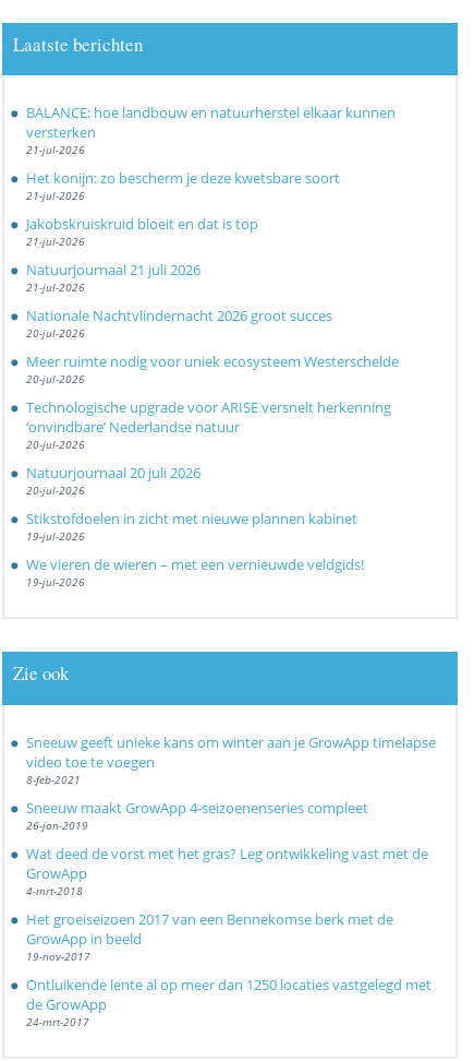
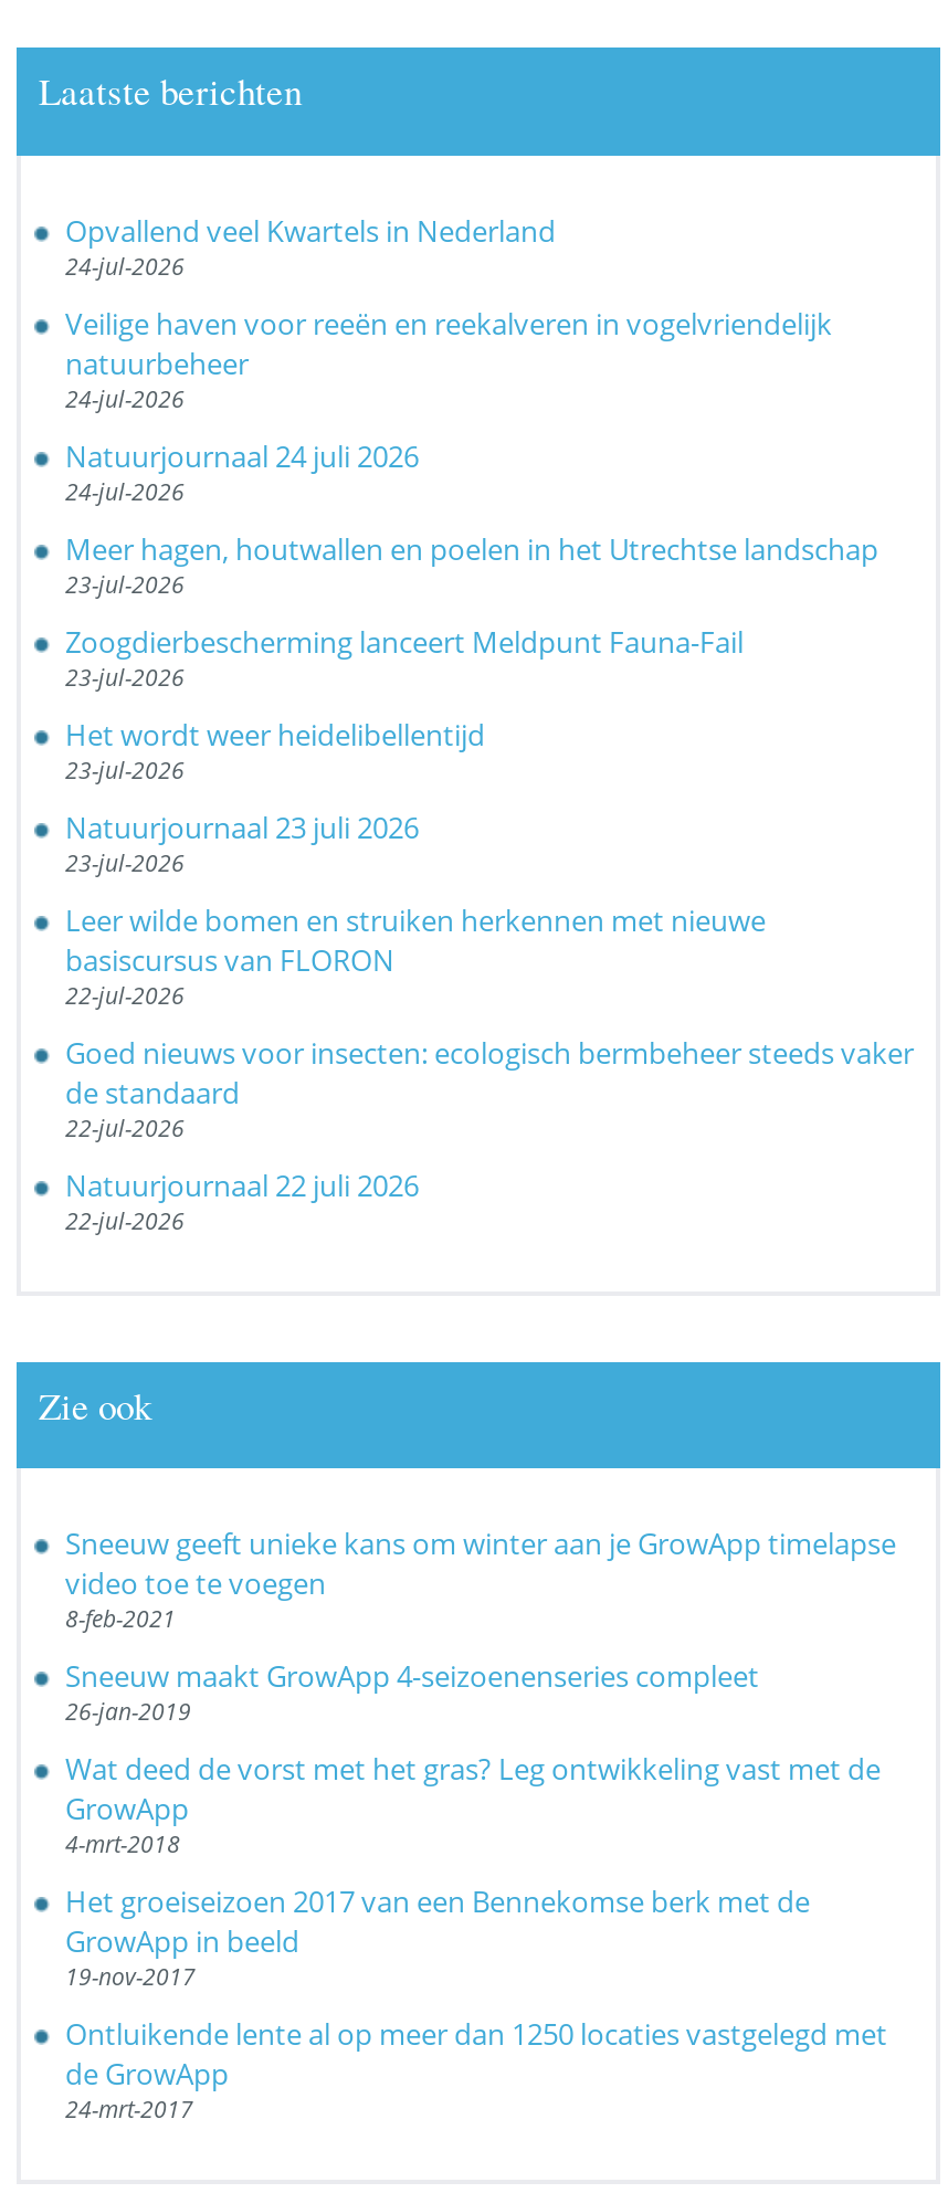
- BALANCE: hoe landbouw en natuurherstel elkaar kunnen
- versterken
- 21-jul-2026
+ Opvallend veel Kwartels in Nederland
+ 24-jul-2026

- Het konijn: zo bescherm je deze kwetsbare soort
- 21-jul-2026
+ Veilige haven voor reeën en reekalveren in vogelvriendelijk
+ natuurbeheer
+ 24-jul-2026

- Jakobskruiskruid bloeit en dat is top
- 21-jul-2026
+ Natuurjournaal 24 juli 2026
+ 24-jul-2026

- Natuurjournaal 21 juli 2026
- 21-jul-2026
+ Meer hagen, houtwallen en poelen in het Utrechtse landschap
+ 23-jul-2026

- Nationale Nachtvlindernacht 2026 groot succes
- 20-jul-2026
+ Zoogdierbescherming lanceert Meldpunt Fauna-Fail
+ 23-jul-2026

- Meer ruimte nodig voor uniek ecosysteem Westerschelde
- 20-jul-2026
+ Het wordt weer heidelibellentijd
+ 23-jul-2026

- Technologische upgrade voor ARISE versnelt herkenning
- ‘onvindbare’ Nederlandse natuur
- 20-jul-2026
+ Natuurjournaal 23 juli 2026
+ 23-jul-2026

- Natuurjournaal 20 juli 2026
- 20-jul-2026
+ Leer wilde bomen en struiken herkennen met nieuwe
+ basiscursus van FLORON
+ 22-jul-2026

- Stikstofdoelen in zicht met nieuwe plannen kabinet
- 19-jul-2026
+ Goed nieuws voor insecten: ecologisch bermbeheer steeds vaker
+ de standaard
+ 22-jul-2026

- We vieren de wieren – met een vernieuwde veldgids!
- 19-jul-2026
+ Natuurjournaal 22 juli 2026
+ 22-jul-2026
